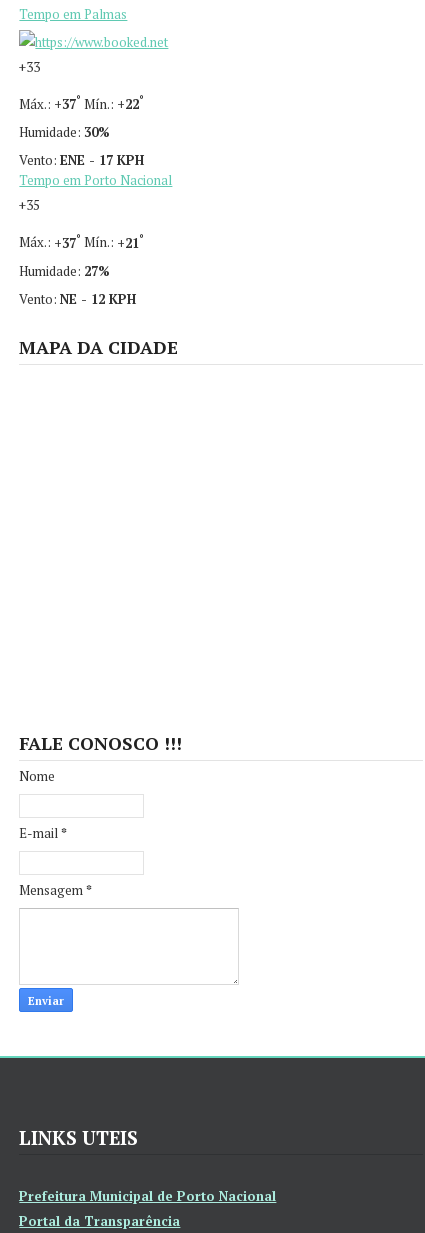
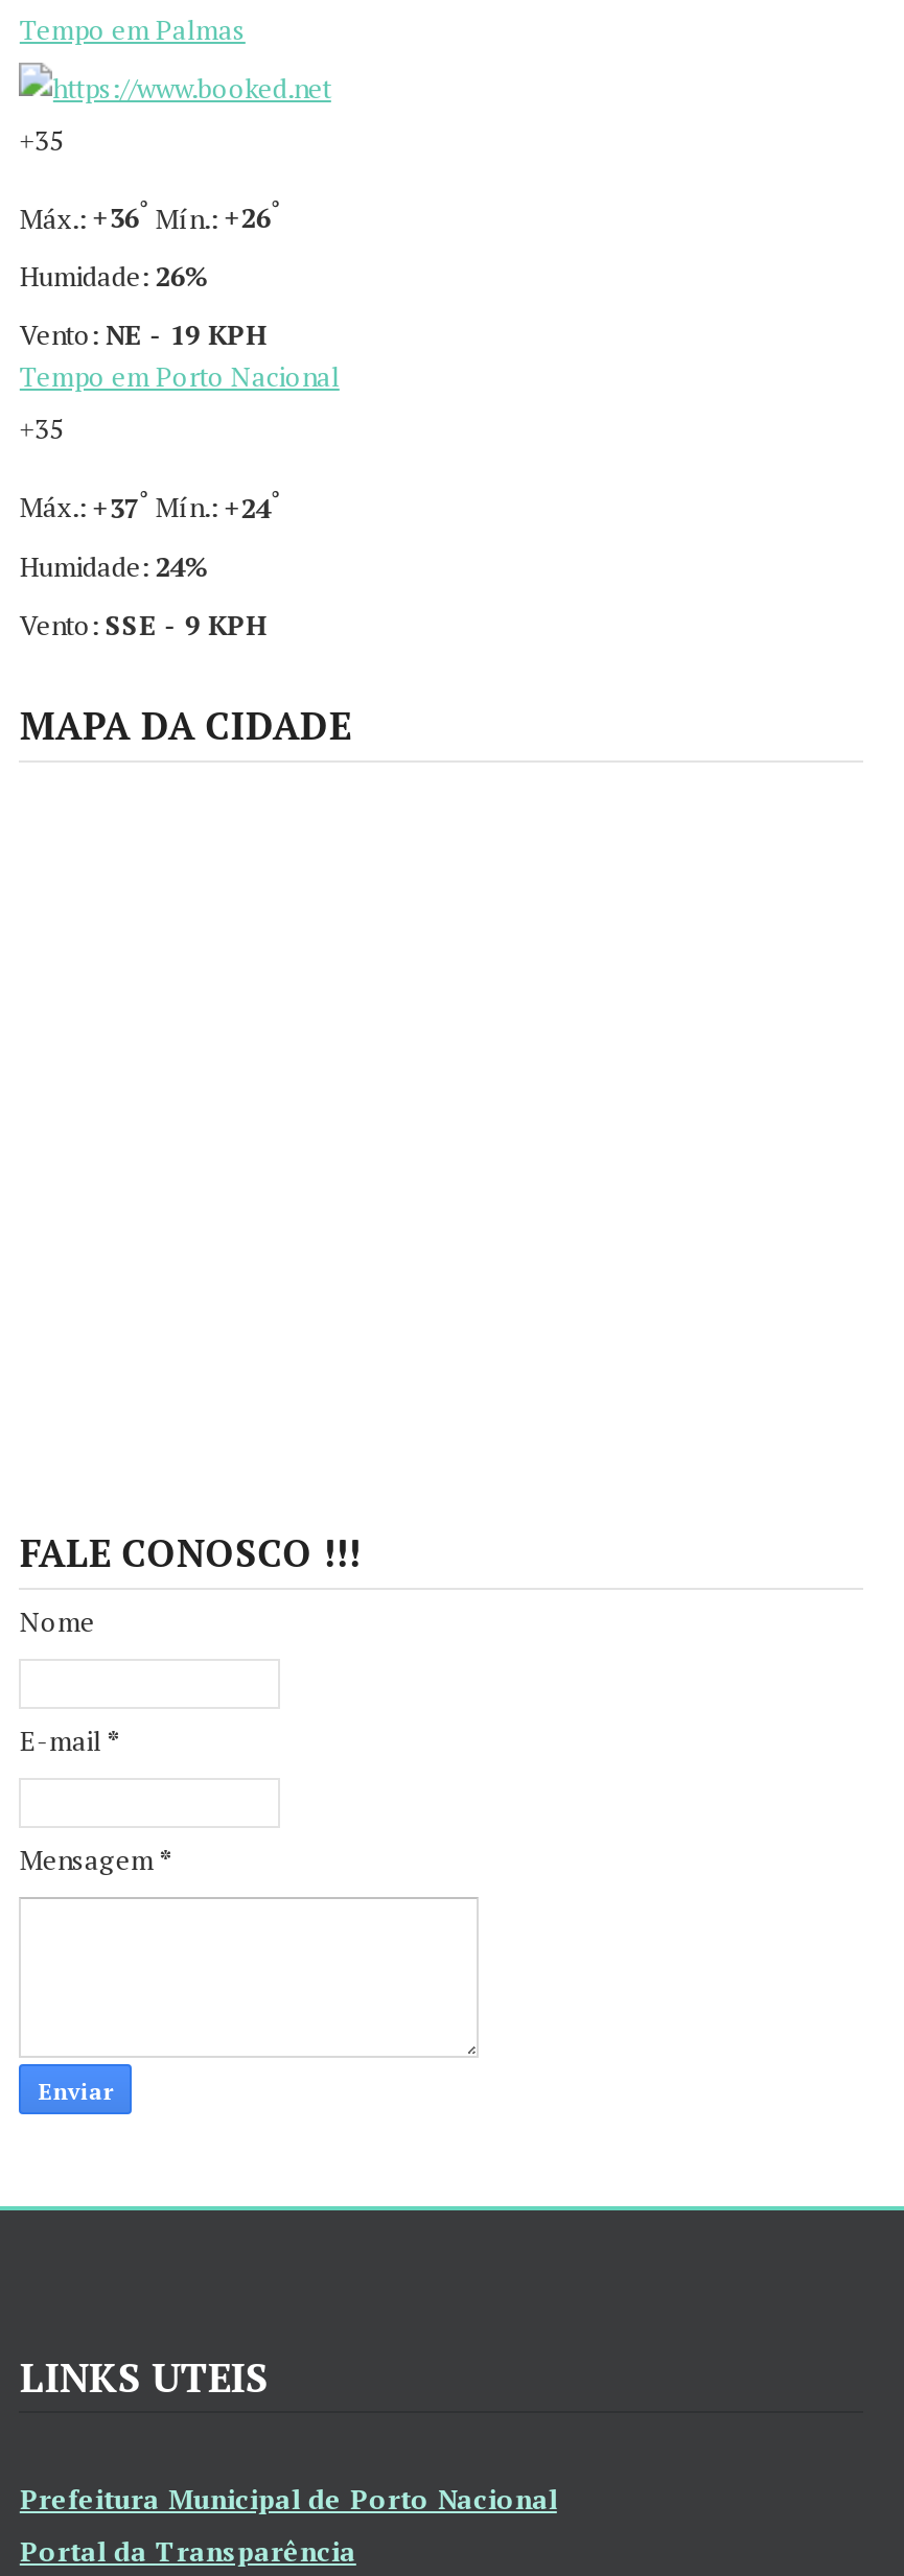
- +33
+ +35

- Máx.: +37 ° Mín.: +22°
+ Máx.: +36 ° Mín.: +26°

- Humidade: 30%
+ Humidade: 26%

- Vento: ENE - 17 KPH
+ Vento: NE - 19 KPH

- Máx.: +37 ° Mín.: +21°
+ Máx.: +37 ° Mín.: +24°

- Humidade: 27%
+ Humidade: 24%

- Vento: NE - 12 KPH
+ Vento: SSE - 9 KPH
